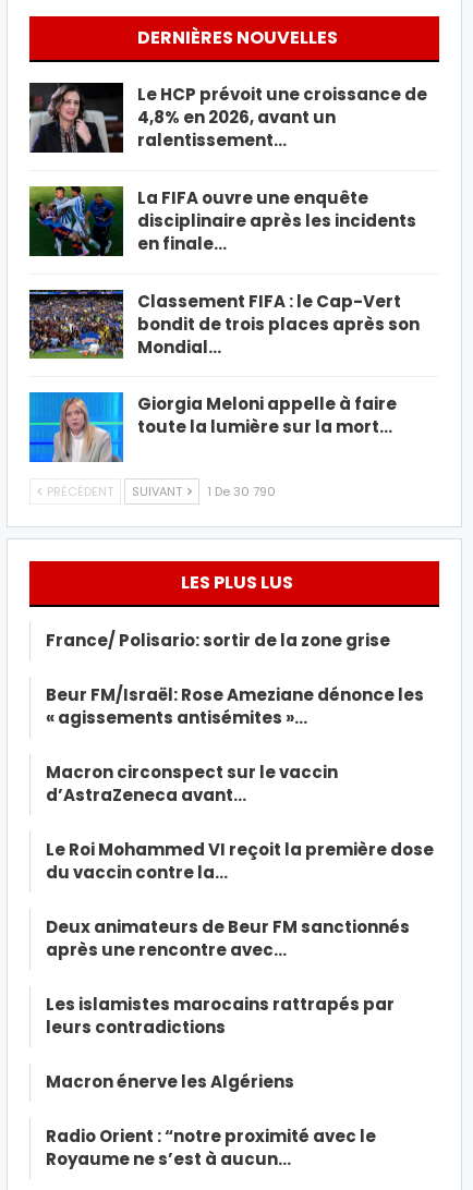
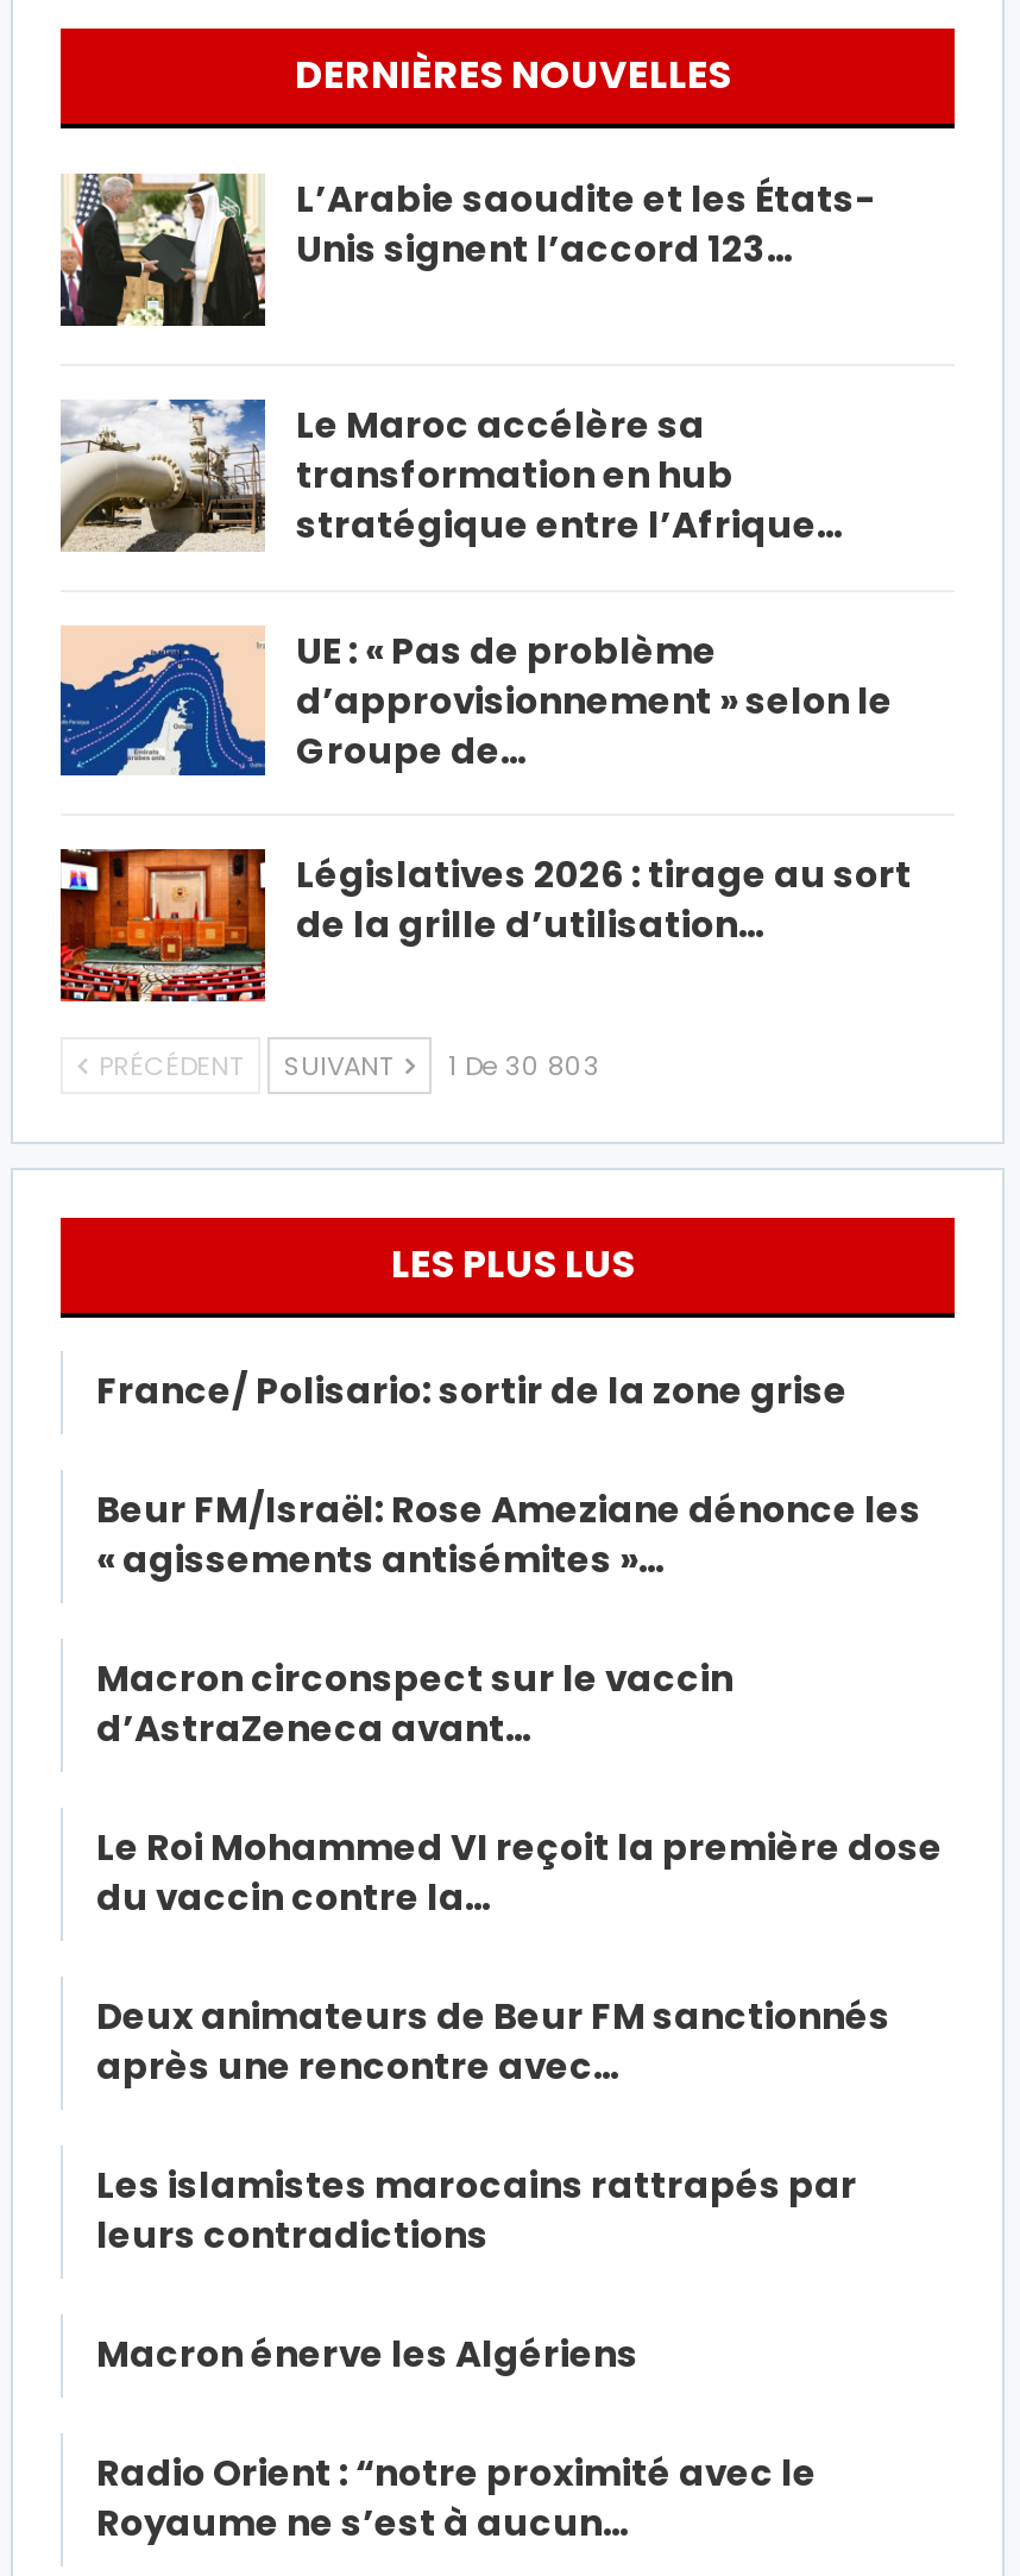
- [image]
- Le HCP prévoit une croissance de
- 4,8% en 2026, avant un
- ralentissement…
+ [image]
+ L’Arabie saoudite et les États-
+ Unis signent l’accord 123…

- [image]
- La FIFA ouvre une enquête
- disciplinaire après les incidents
- en finale…
+ [image]
+ Le Maroc accélère sa
+ transformation en hub
+ stratégique entre l’Afrique…

- [image]
- Classement FIFA : le Cap-Vert
- bondit de trois places après son
- Mondial…
+ [image]
+ UE : « Pas de problème
+ d’approvisionnement » selon le
+ Groupe de…

- [image]
- Giorgia Meloni appelle à faire
- toute la lumière sur la mort…
+ [image]
+ Législatives 2026 : tirage au sort
+ de la grille d’utilisation…

- PRÉCÉDENT SUIVANT 1 De 30 790
+ PRÉCÉDENT SUIVANT 1 De 30 803
